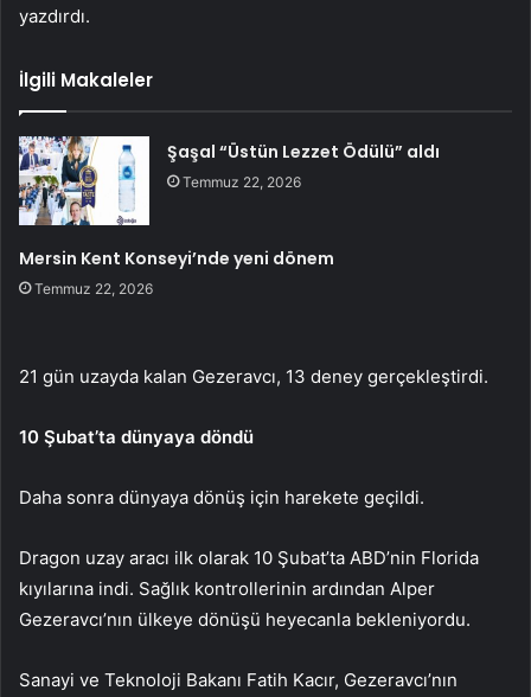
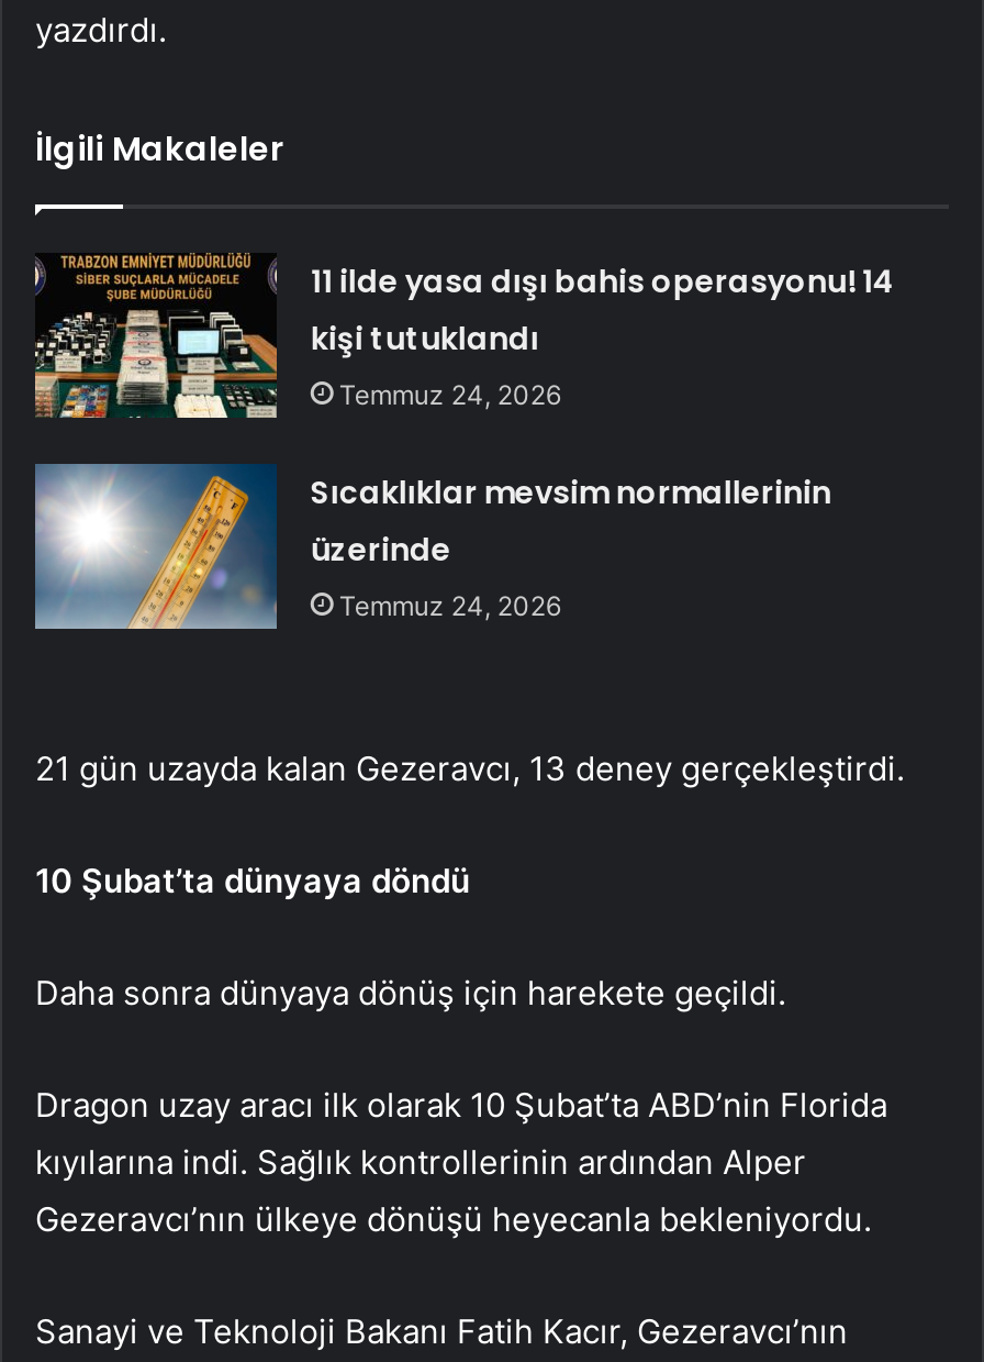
- [image]
- Şaşal “Üstün Lezzet Ödülü” aldı
- Temmuz 22, 2026
+ [image]
+ 11 ilde yasa dışı bahis operasyonu! 14
+ kişi tutuklandı
+ Temmuz 24, 2026

- Mersin Kent Konseyi’nde yeni dönem
- Temmuz 22, 2026
+ Sıcaklıklar mevsim normallerinin
+ üzerinde
+ Temmuz 24, 2026
